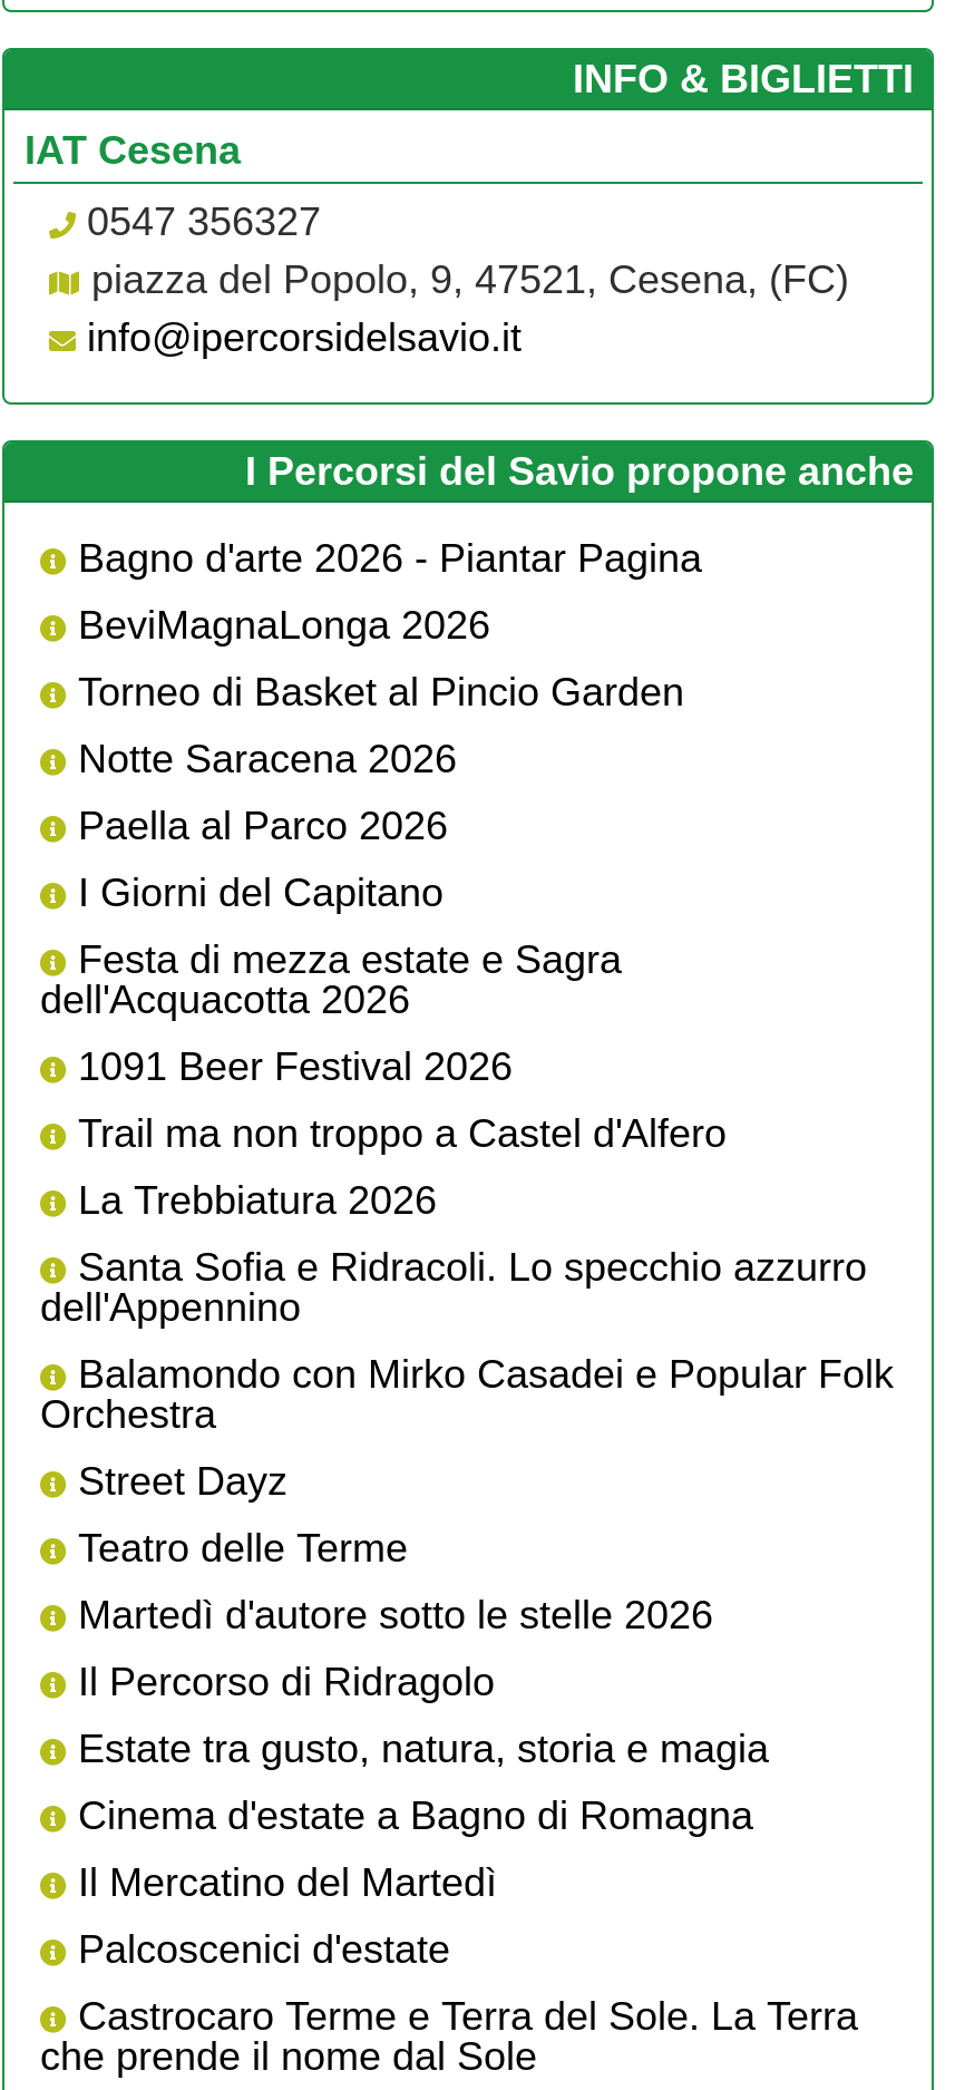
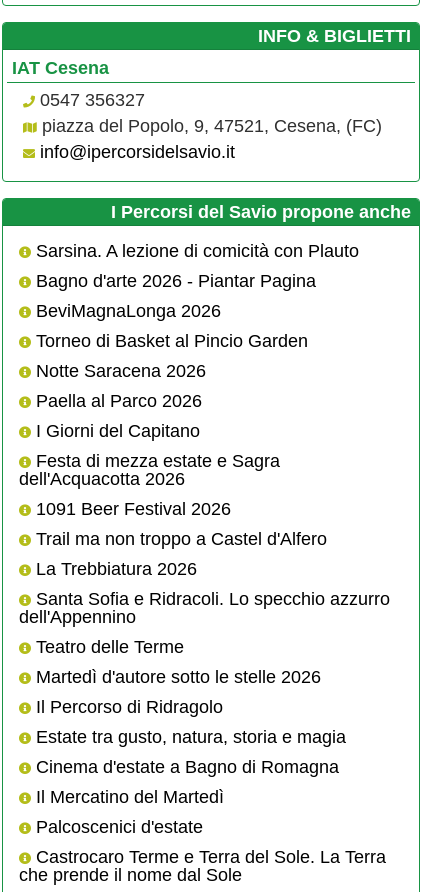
+ Sarsina. A lezione di comicità con Plauto

moved down: Bagno d'arte 2026 - Piantar Pagina | BeviMagnaLonga 2026 | Torneo di Basket al Pincio Garden | ... | Santa Sofia e Ridracoli. Lo specchio azzurro | dell'Appennino

- Balamondo con Mirko Casadei e Popular Folk
- Orchestra
- Street Dayz
